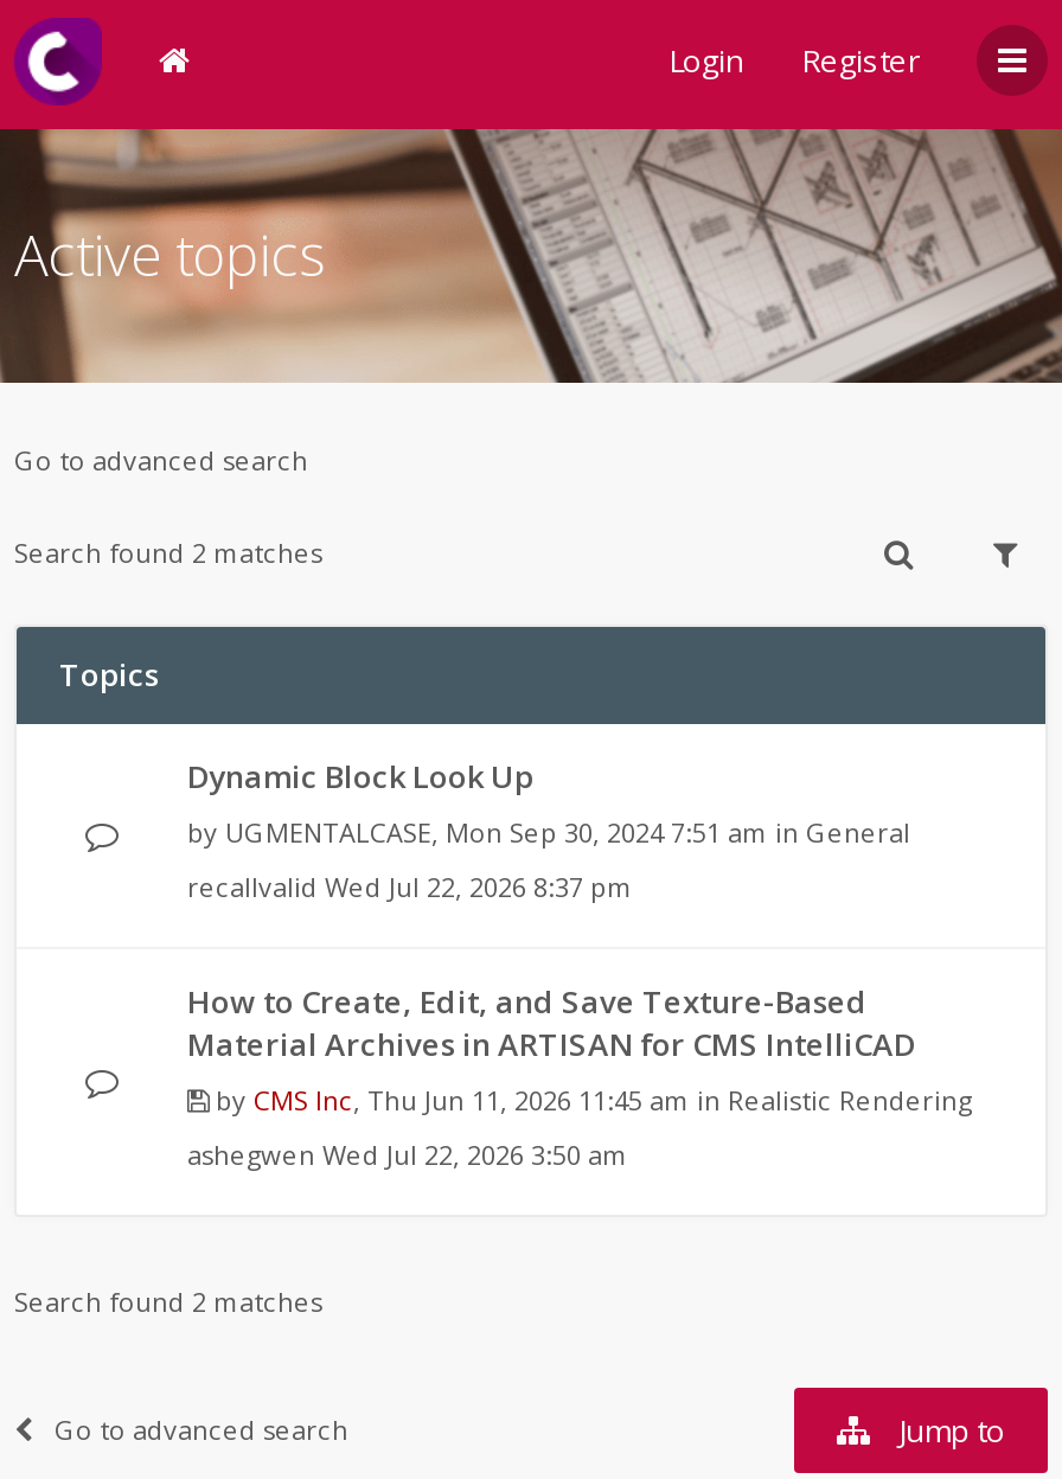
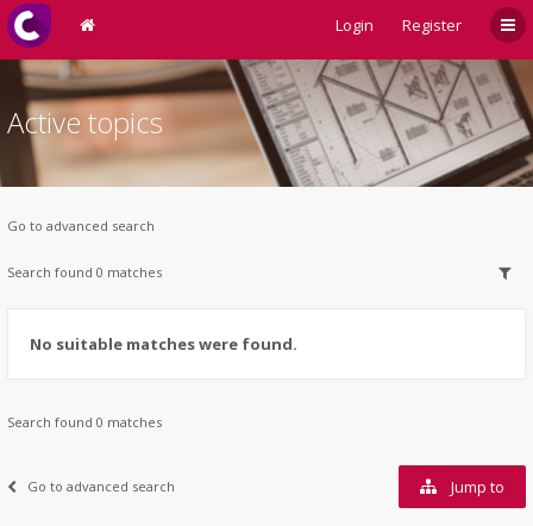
- Search found 2 matches
- Topics
- Dynamic Block Look Up
- by UGMENTALCASE, Mon Sep 30, 2024 7:51 am in General
- recallvalid Wed Jul 22, 2026 8:37 pm
- How to Create, Edit, and Save Texture-Based
- Material Archives in ARTISAN for CMS IntelliCAD
- by CMS Inc, Thu Jun 11, 2026 11:45 am in Realistic Rendering
- ashegwen Wed Jul 22, 2026 3:50 am
+ Search found 0 matches
+ No suitable matches were found.

- Search found 2 matches
+ Search found 0 matches
